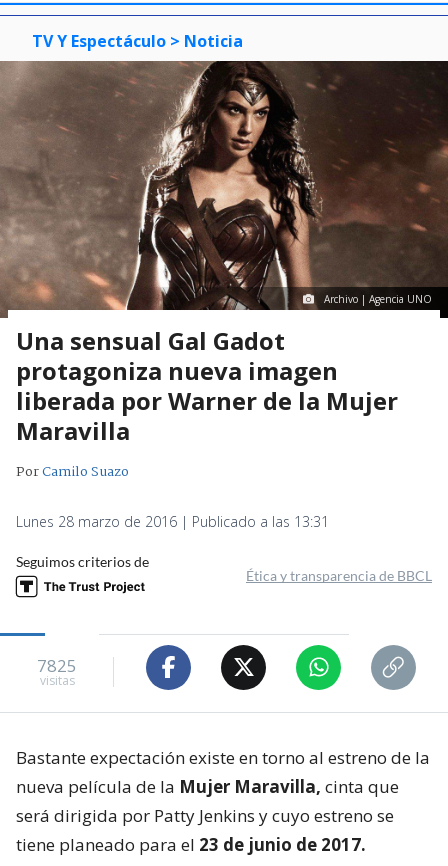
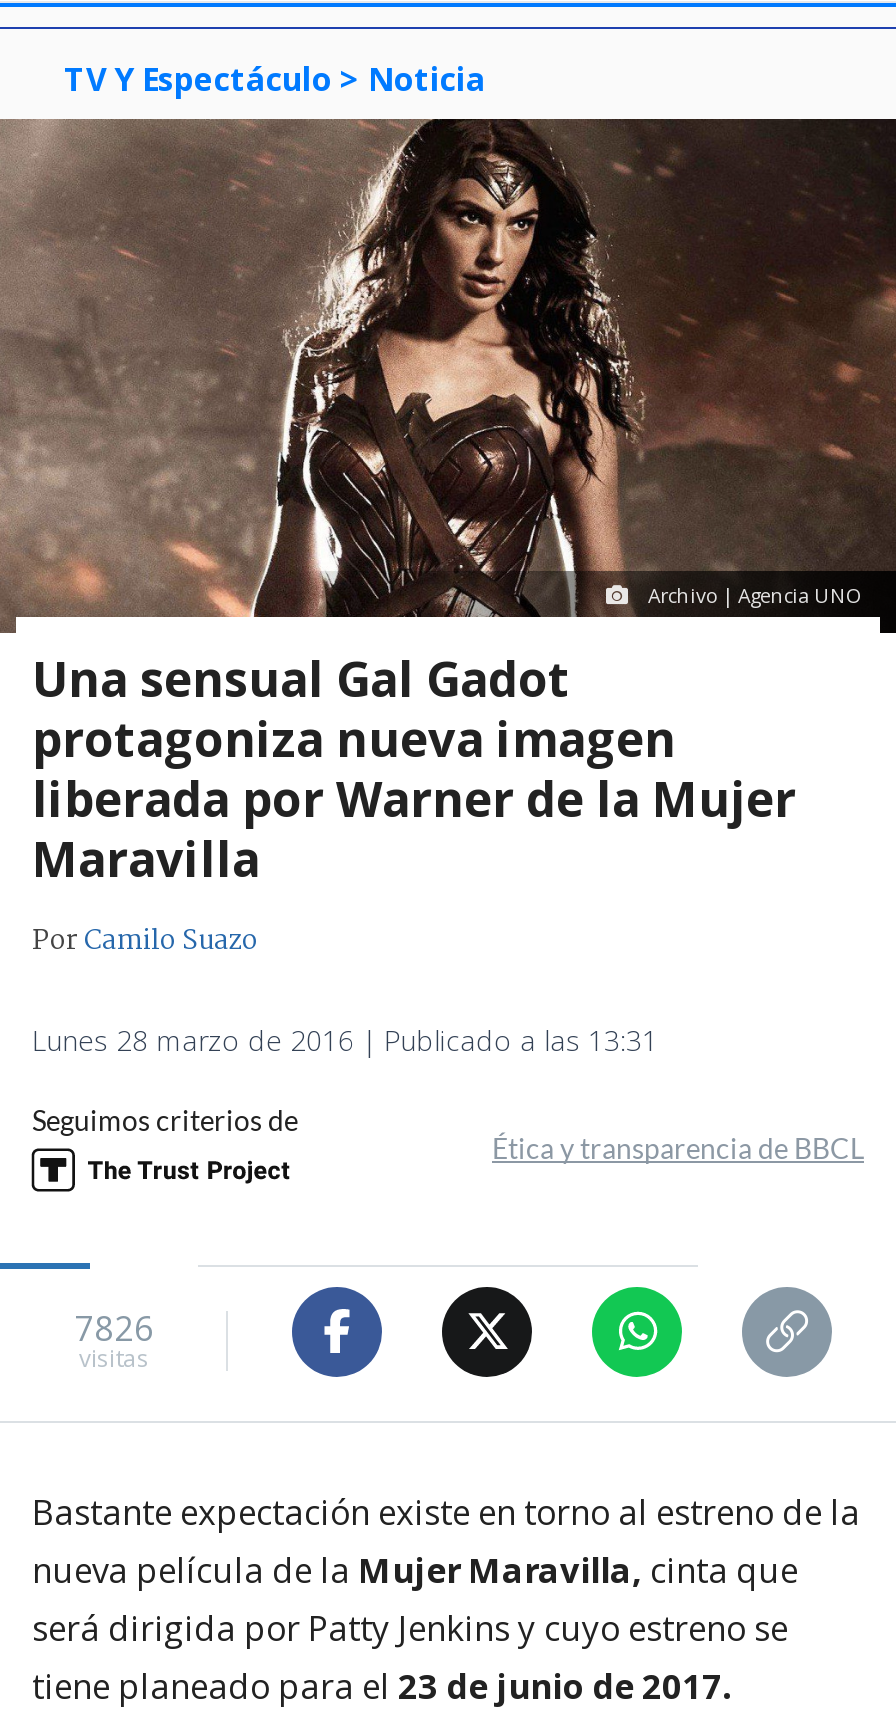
- 7825
+ 7826
